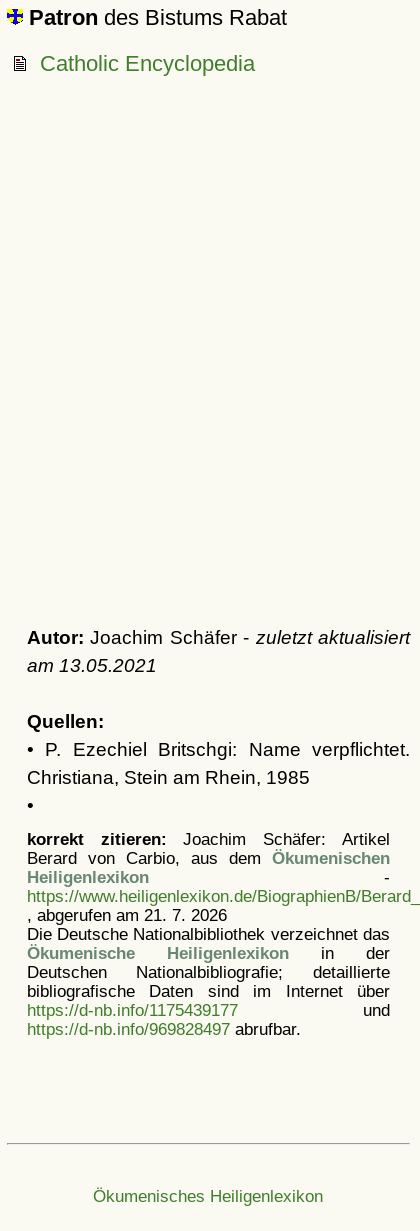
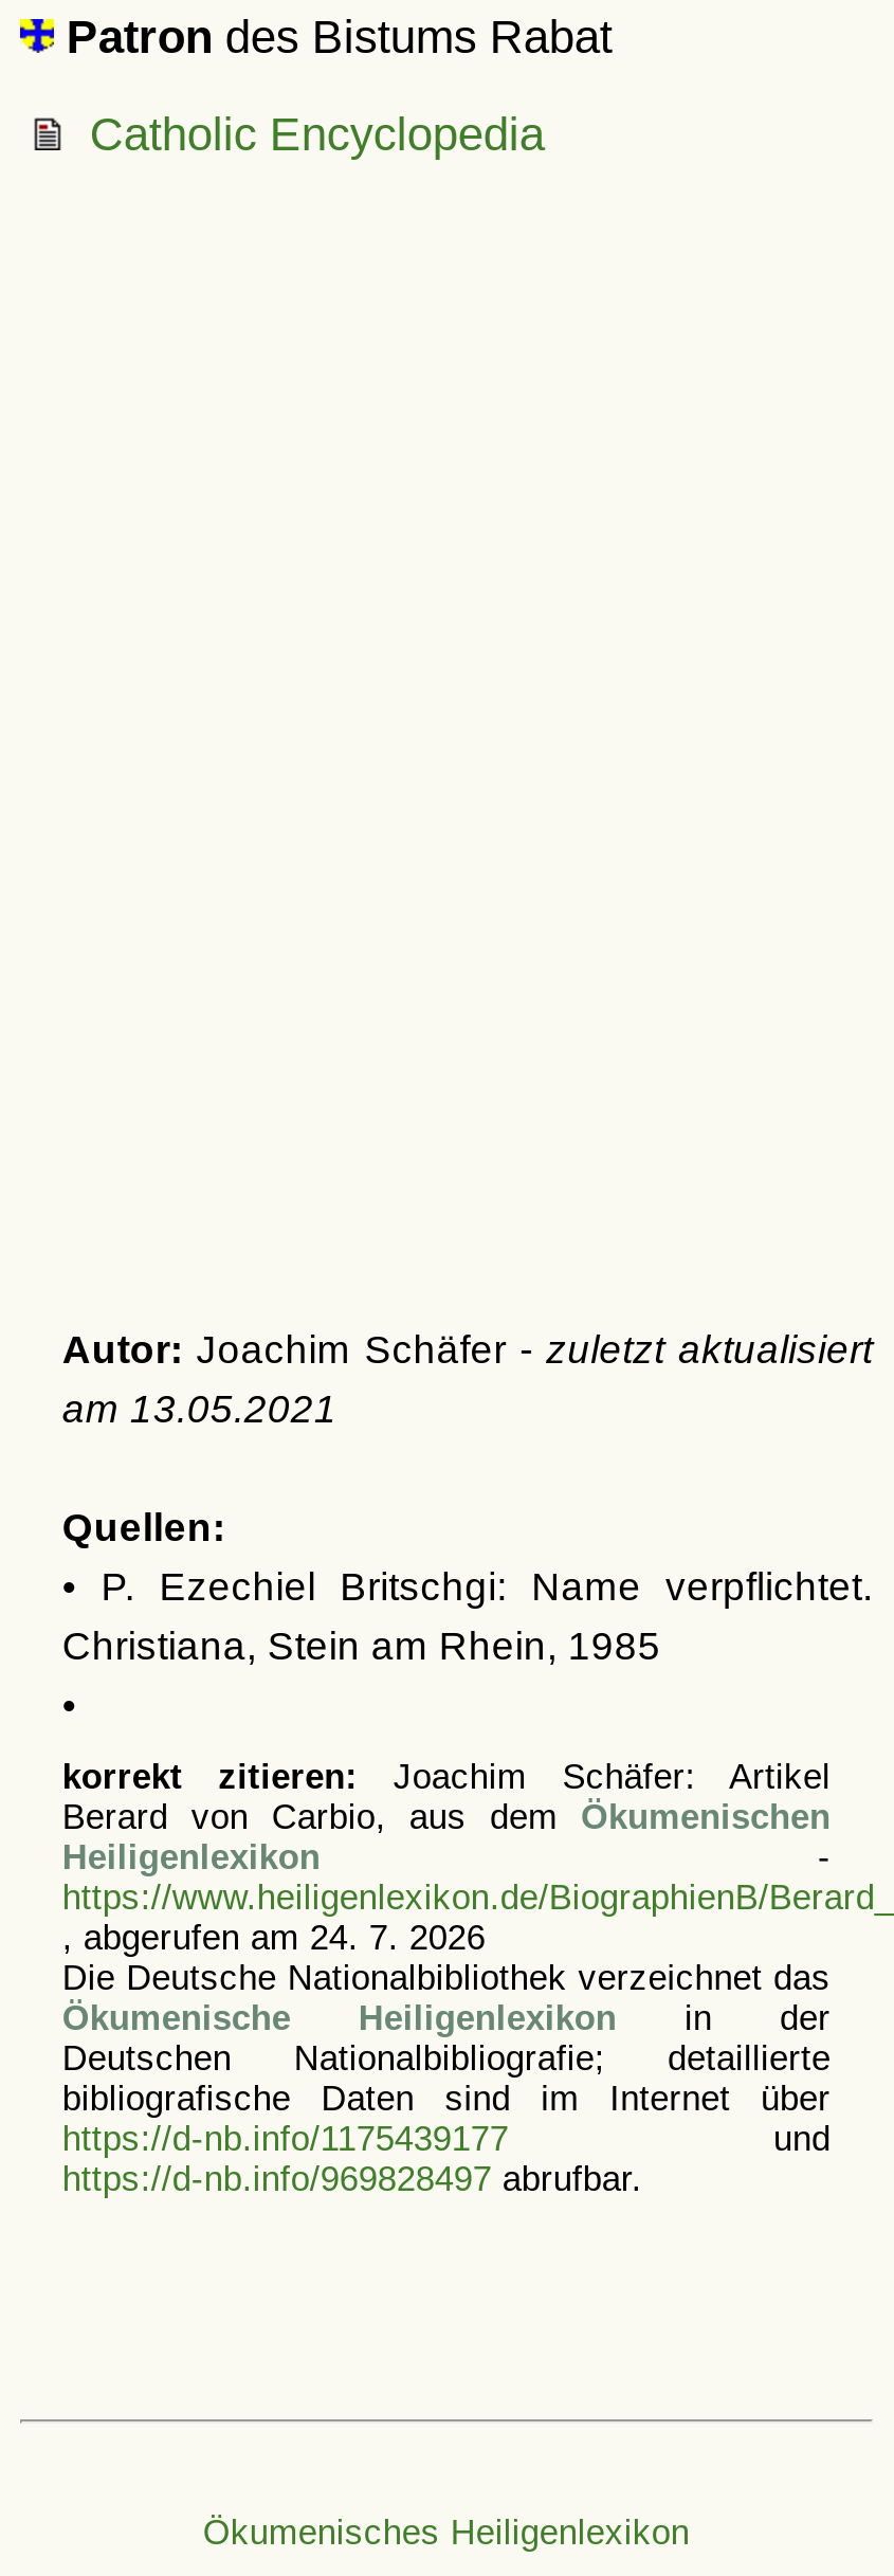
- , abgerufen am 21. 7. 2026
+ , abgerufen am 24. 7. 2026
